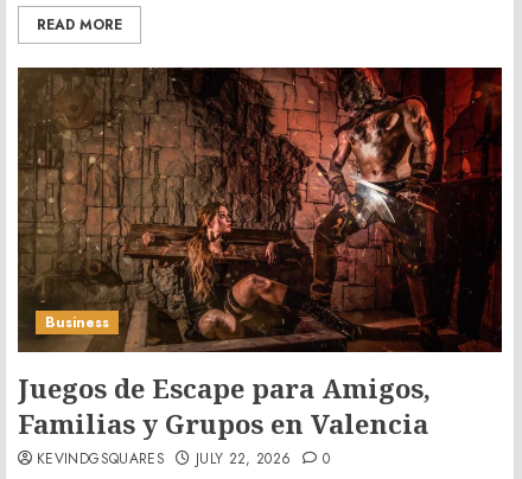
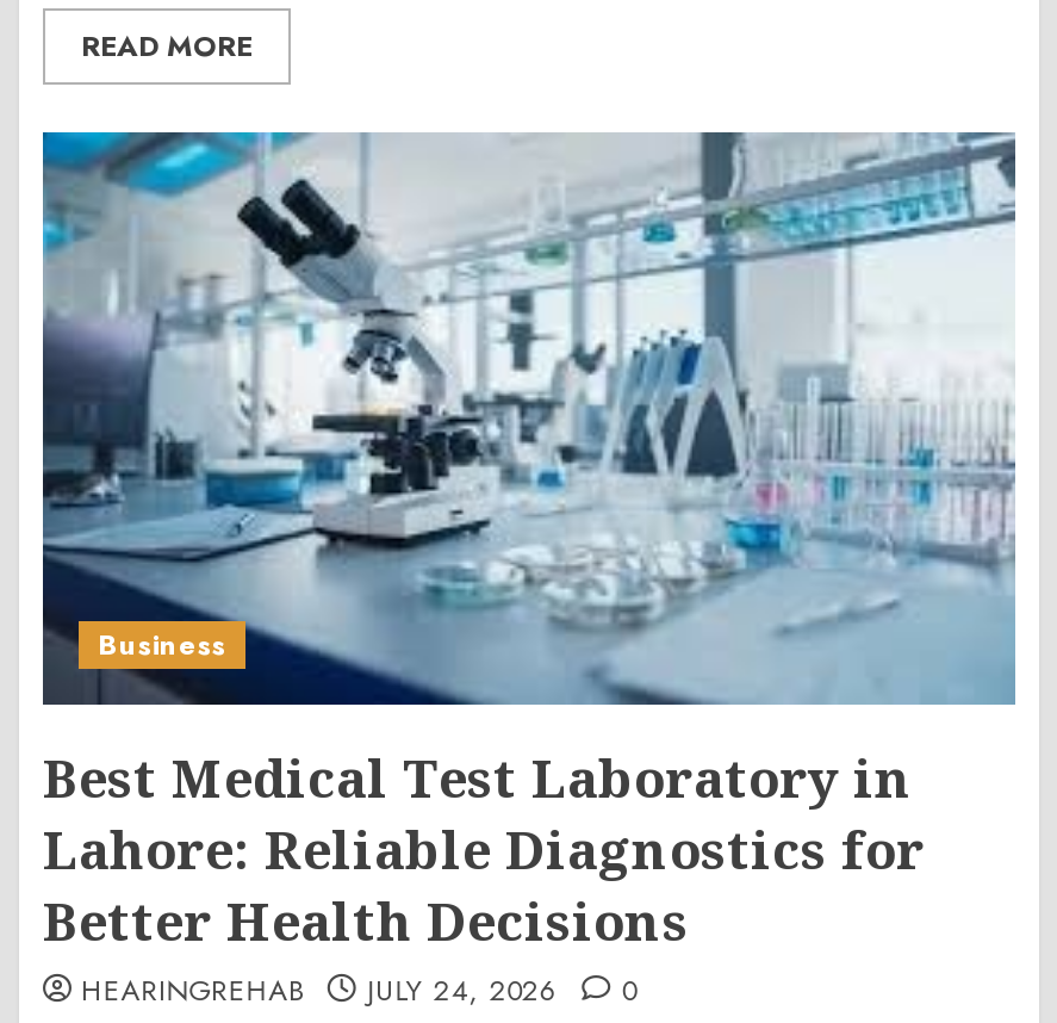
- [image]
- Juegos de Escape para Amigos,
- Familias y Grupos en Valencia
- KEVINDGSQUARES
- JULY 22, 2026
+ [image]
+ Best Medical Test Laboratory in
+ Lahore: Reliable Diagnostics for
+ Better Health Decisions
+ HEARINGREHAB
+ JULY 24, 2026
